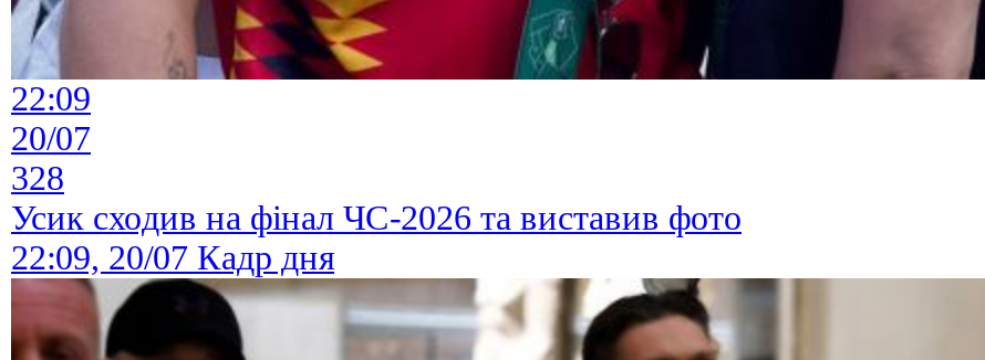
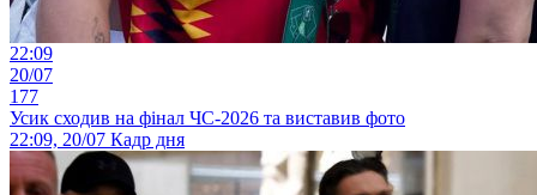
- 328
+ 177
